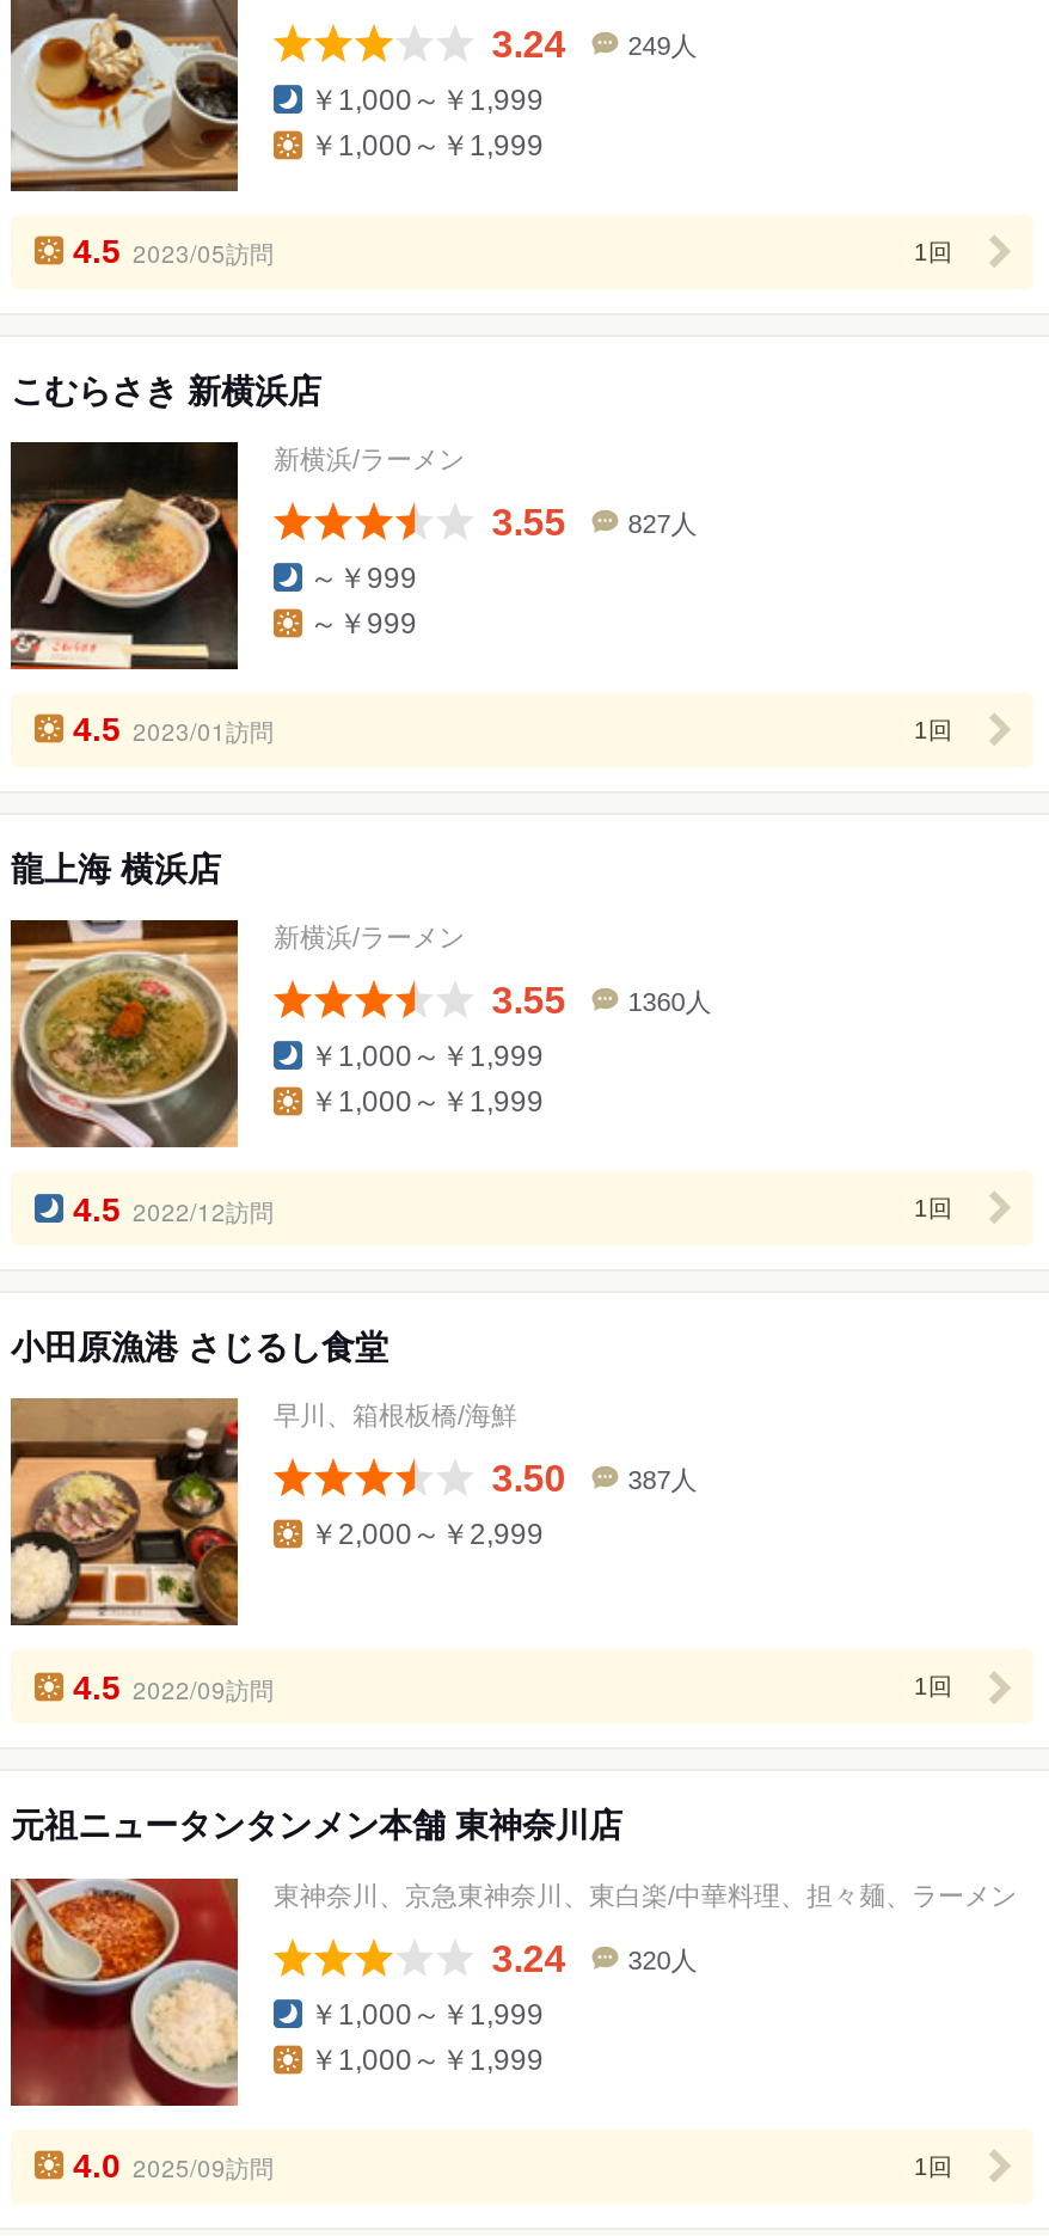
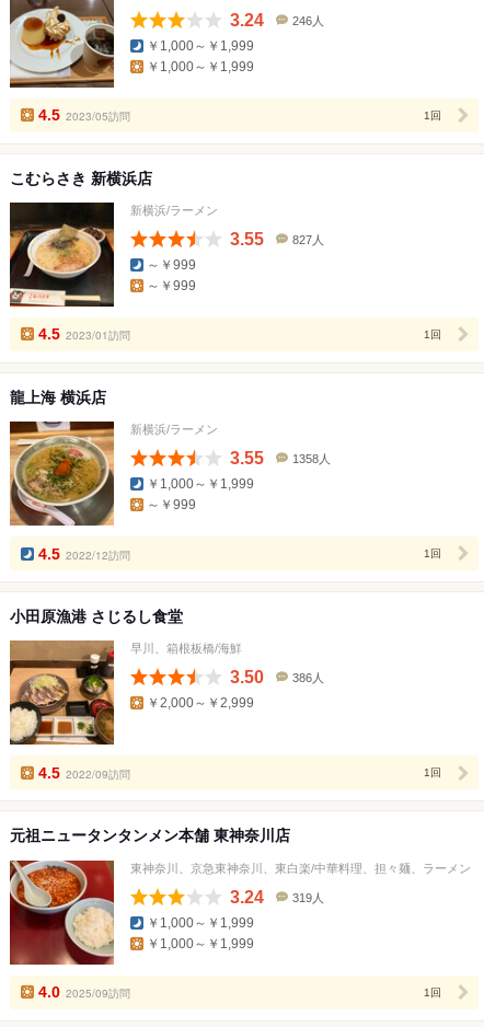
- 249人
+ 246人

- 1360人
+ 1358人

- ￥1,000～￥1,999
+ ～￥999

- 387人
+ 386人

- 320人
+ 319人
